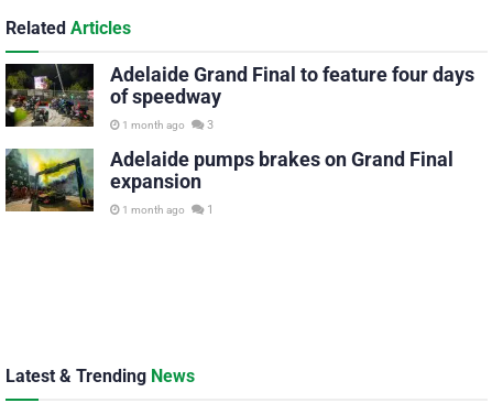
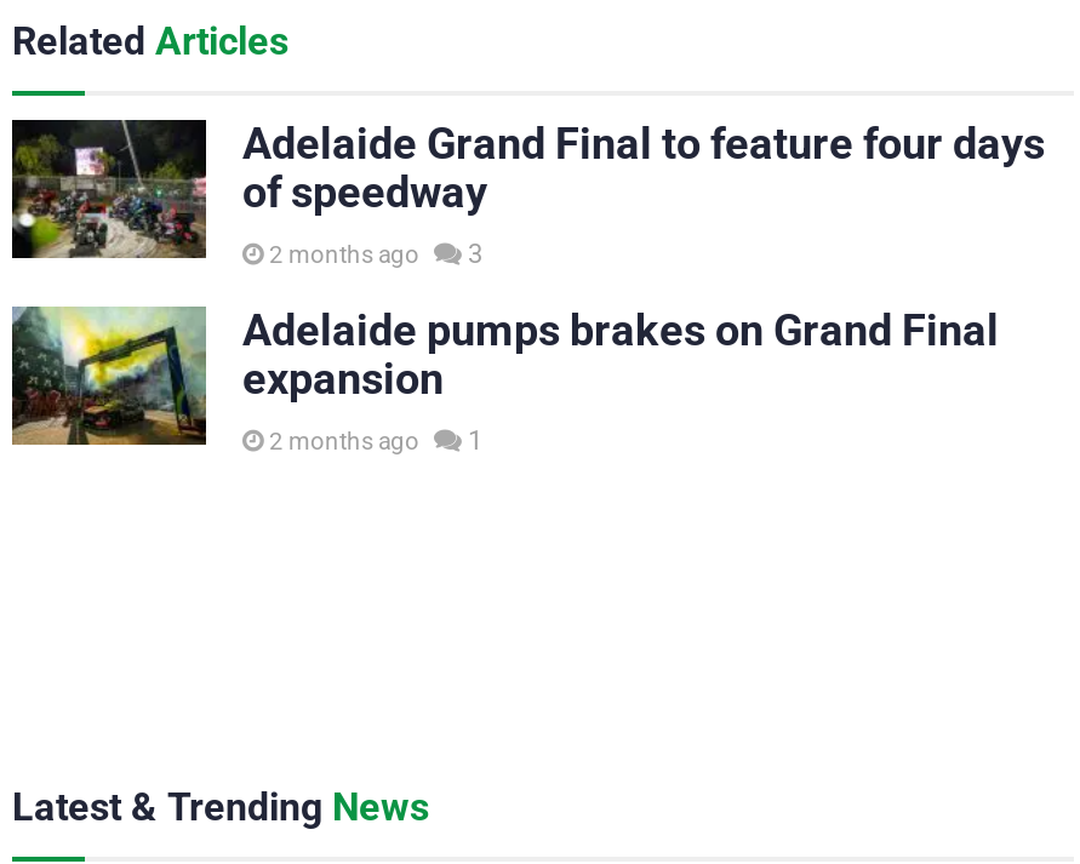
- 1 month ago 3
+ 2 months ago 3

- 1 month ago 1
+ 2 months ago 1
